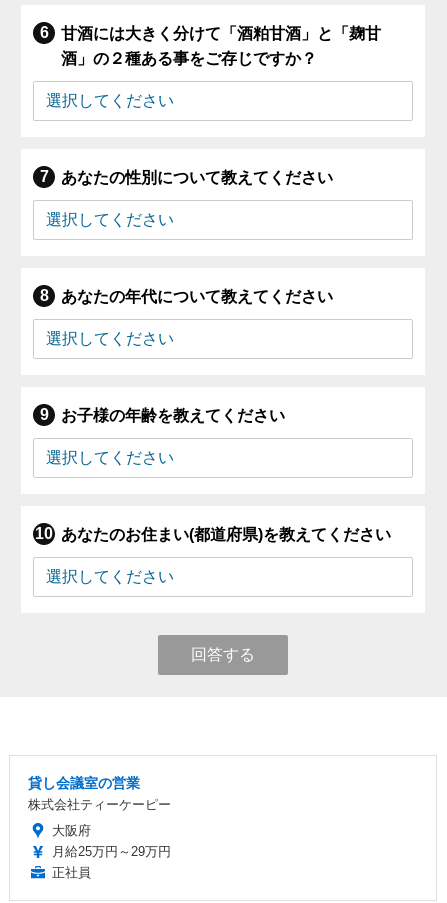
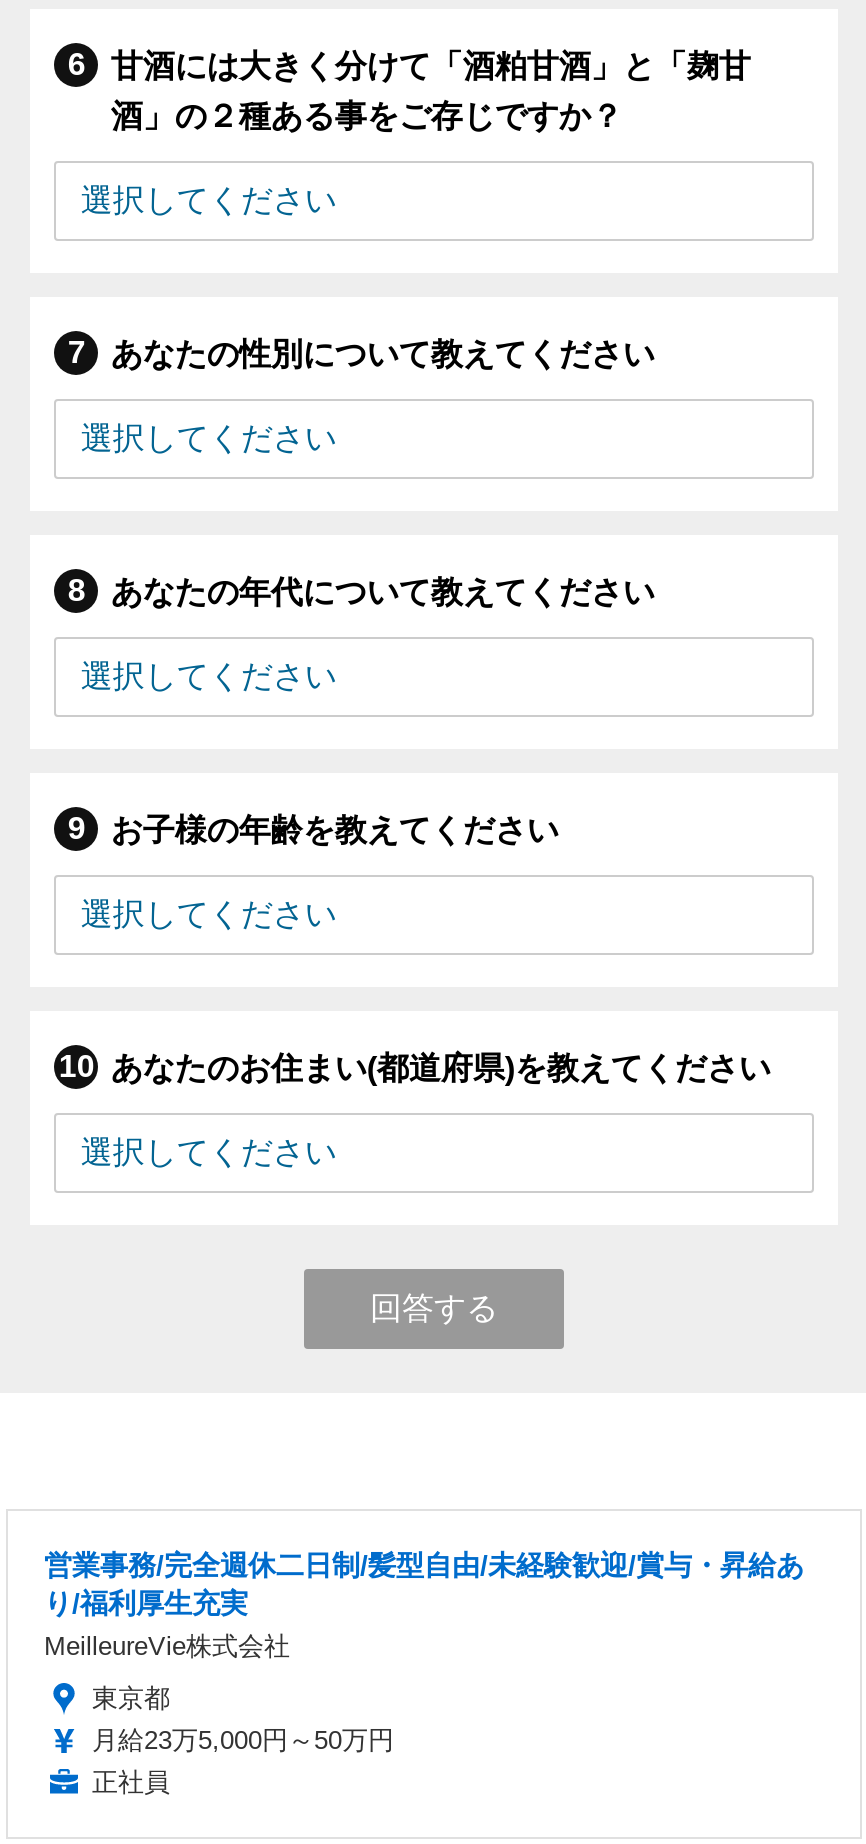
- 貸し会議室の営業
- 株式会社ティーケーピー
+ 営業事務/完全週休二日制/髪型自由/未経験歓迎/賞与・昇給あ
+ り/福利厚生充実
+ MeilleureVie株式会社

- 大阪府
- 月給25万円～29万円
+ 東京都
+ 月給23万5,000円～50万円
